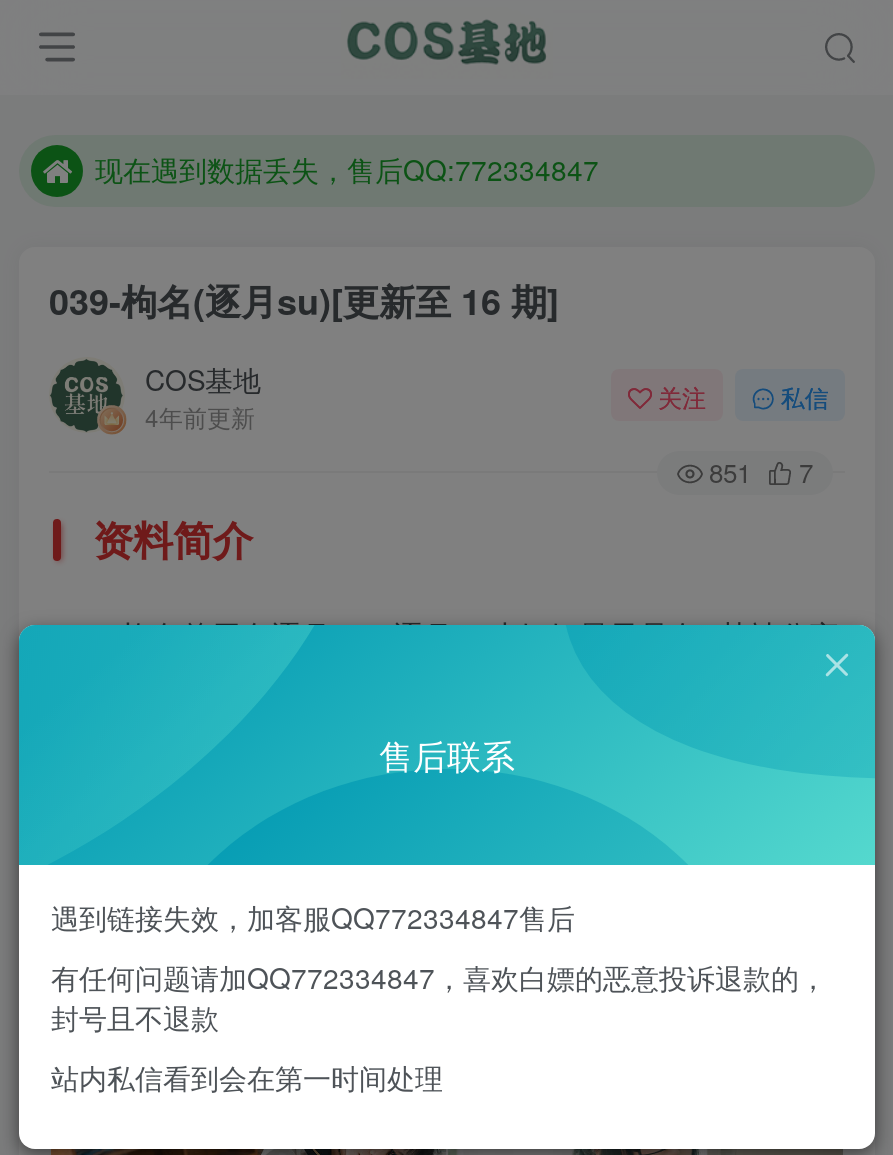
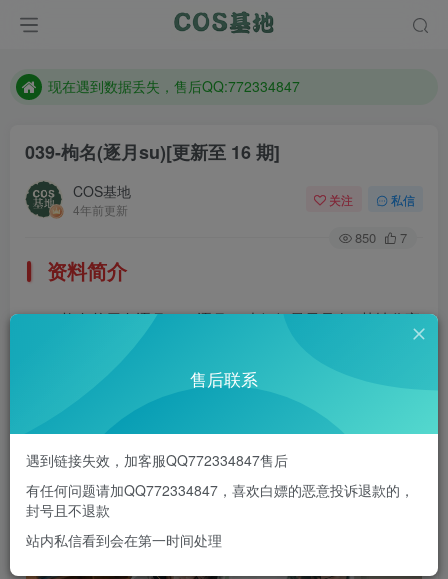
- 851 7
+ 850 7
